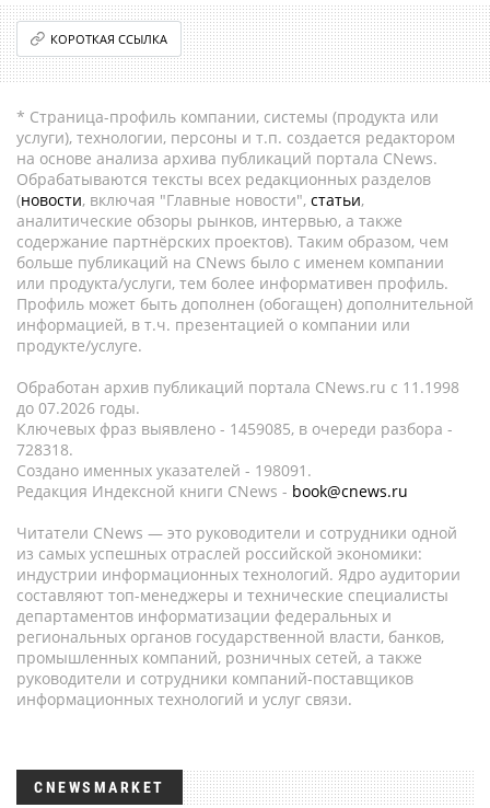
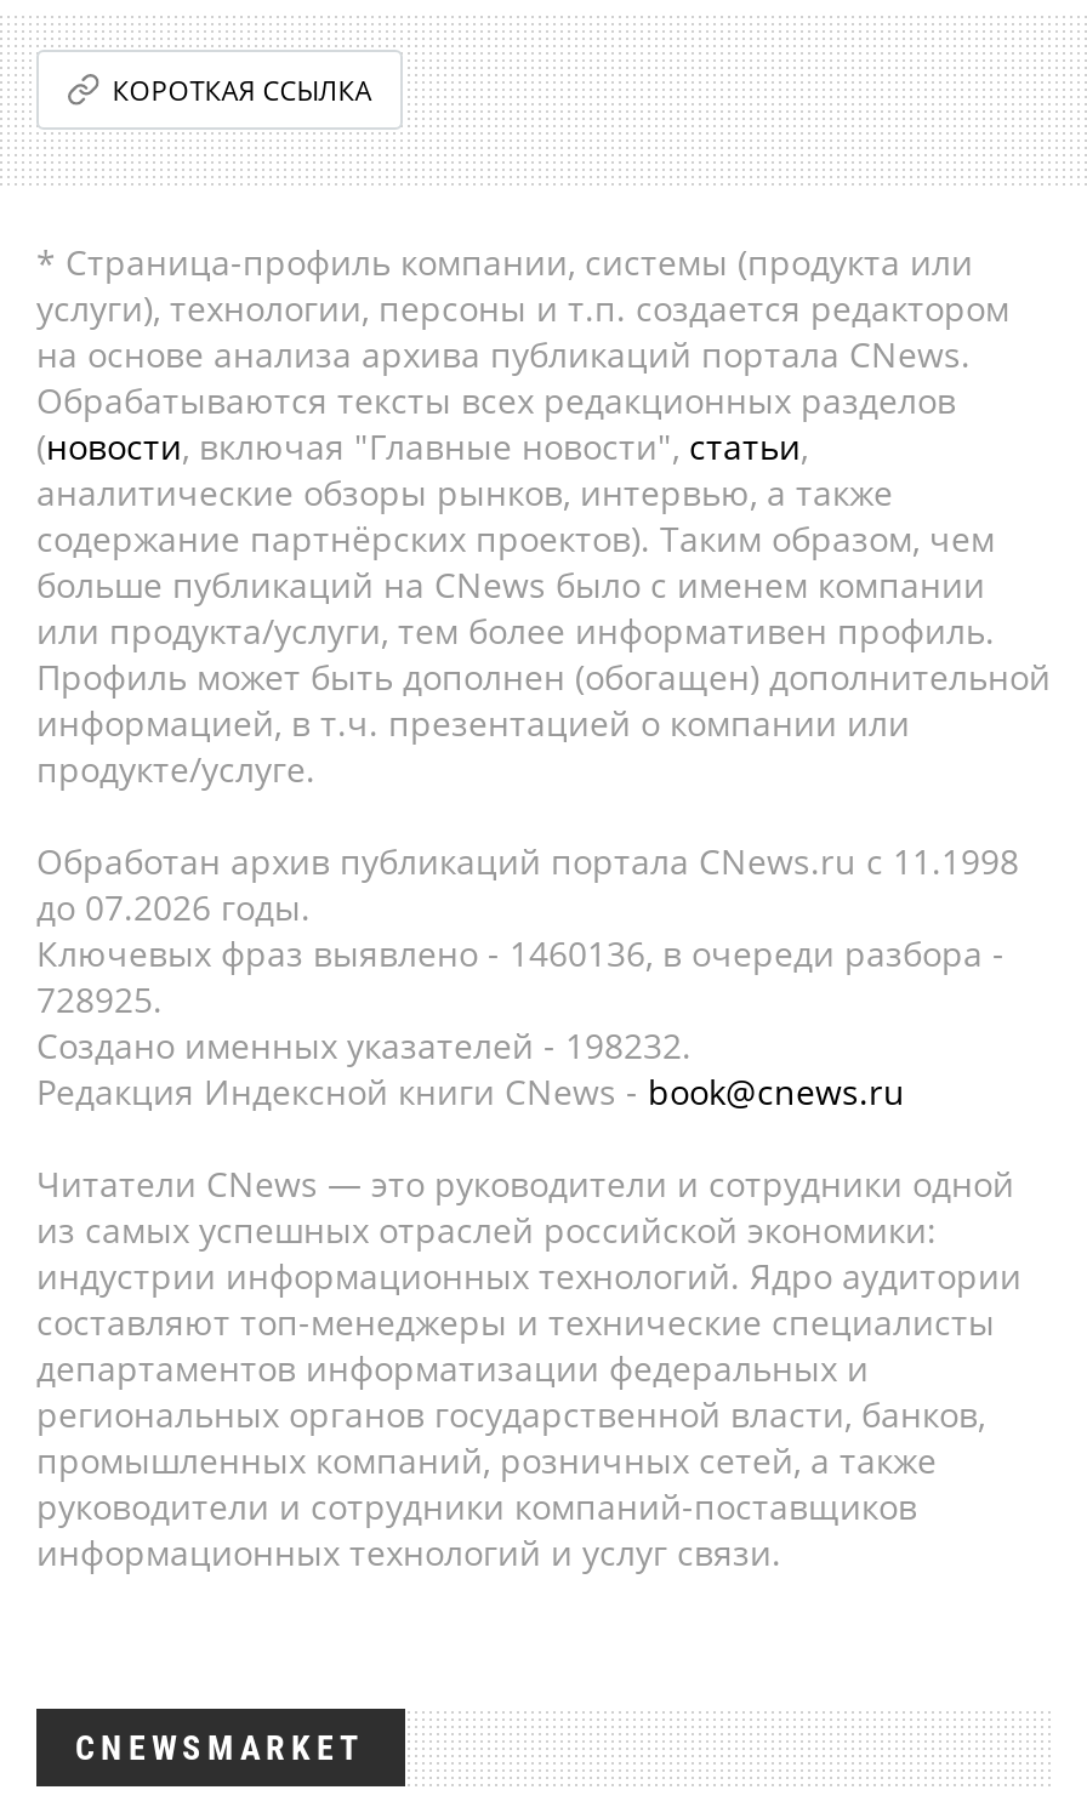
- Ключевых фраз выявлено - 1459085, в очереди разбора -
+ Ключевых фраз выявлено - 1460136, в очереди разбора -

- 728318.
+ 728925.

- Создано именных указателей - 198091.
+ Создано именных указателей - 198232.
